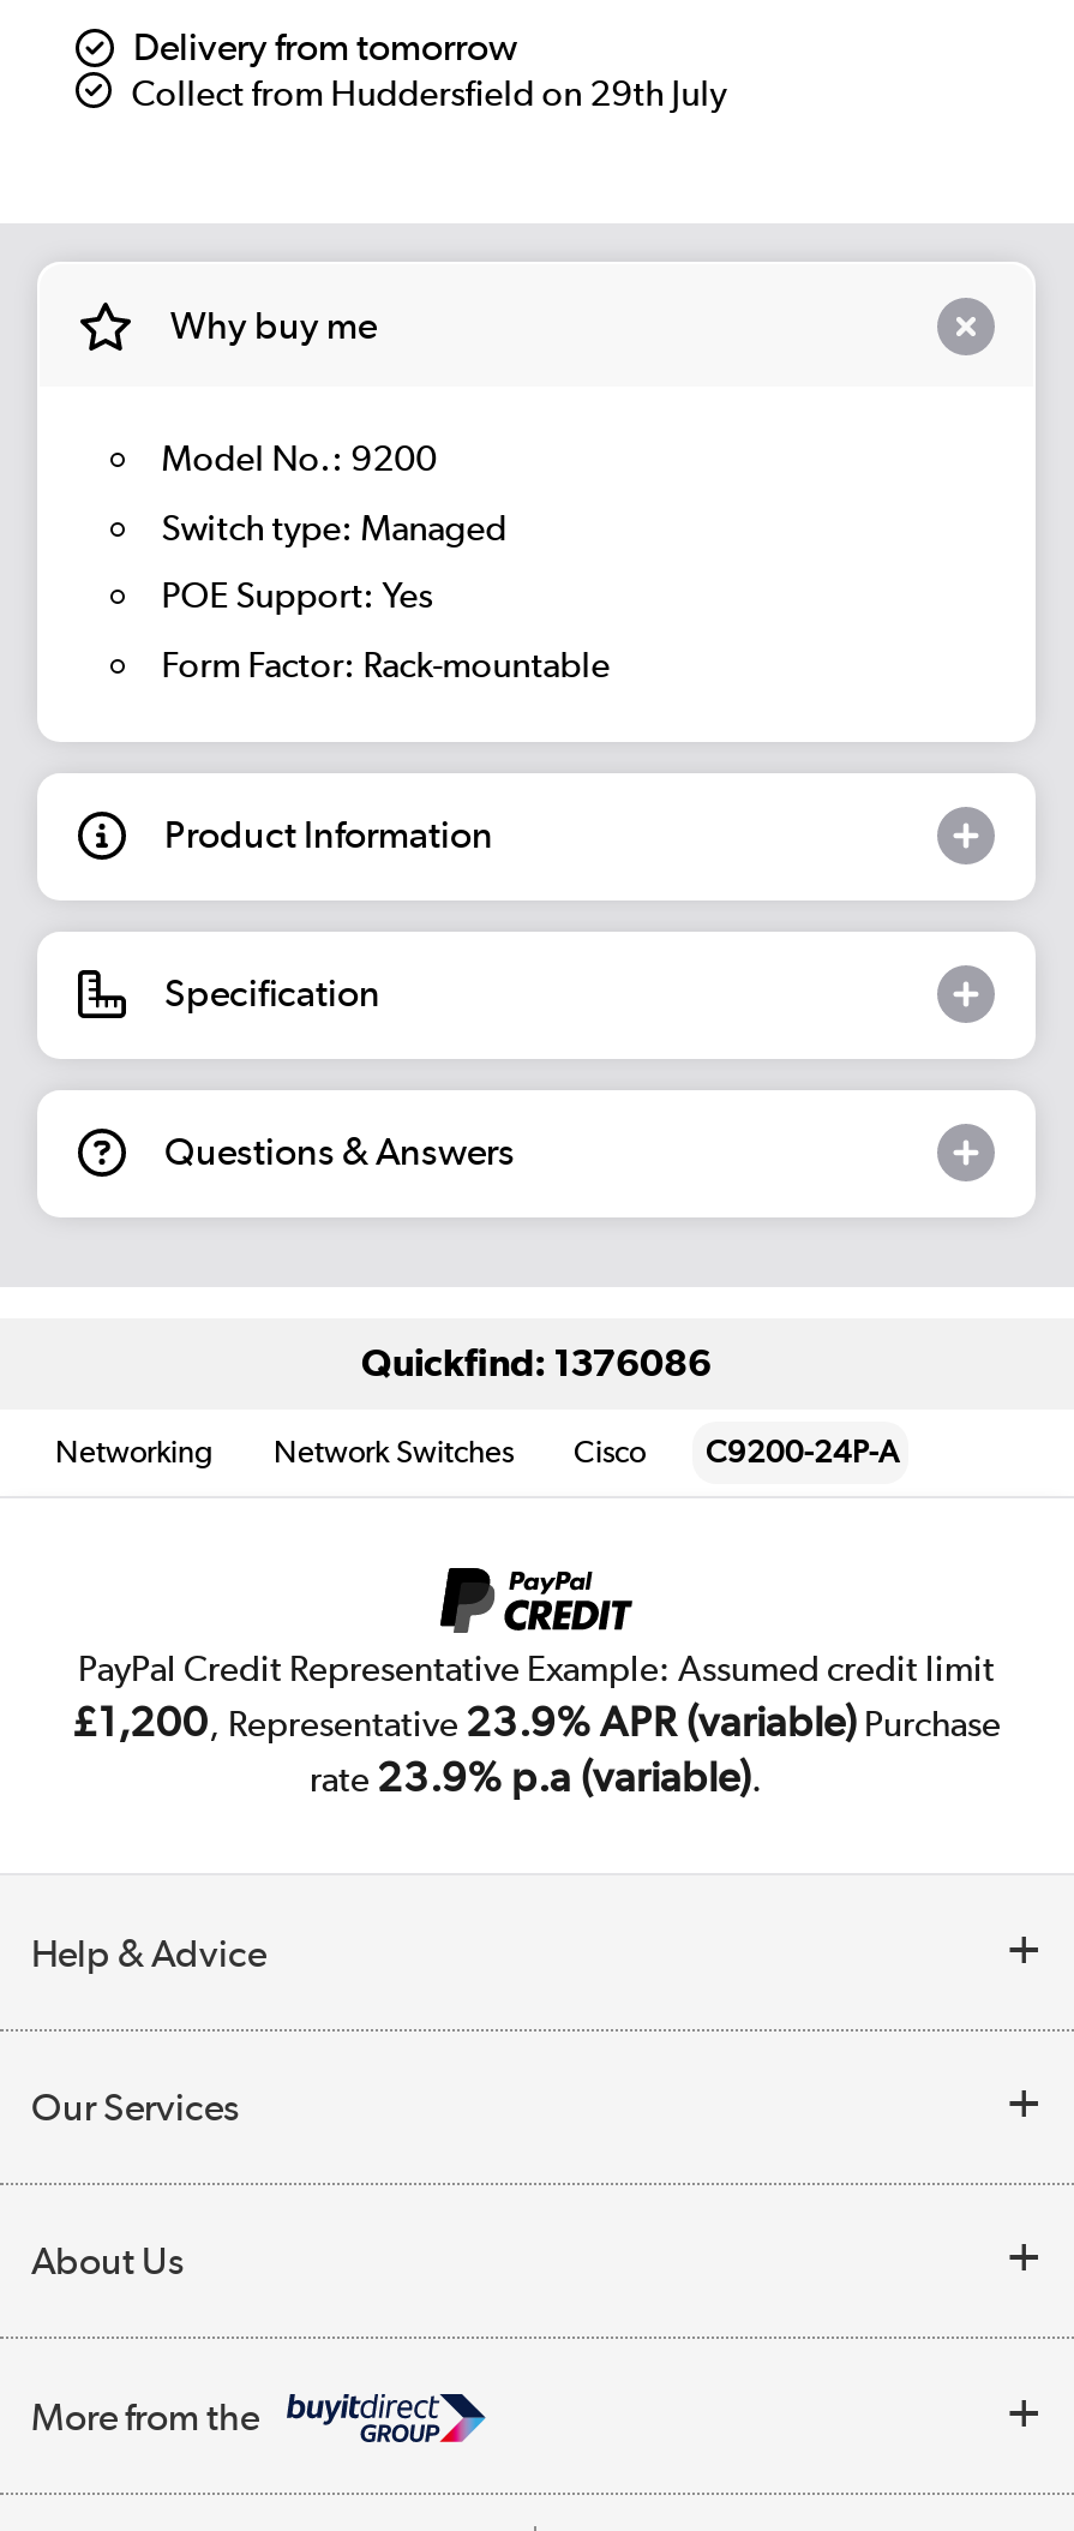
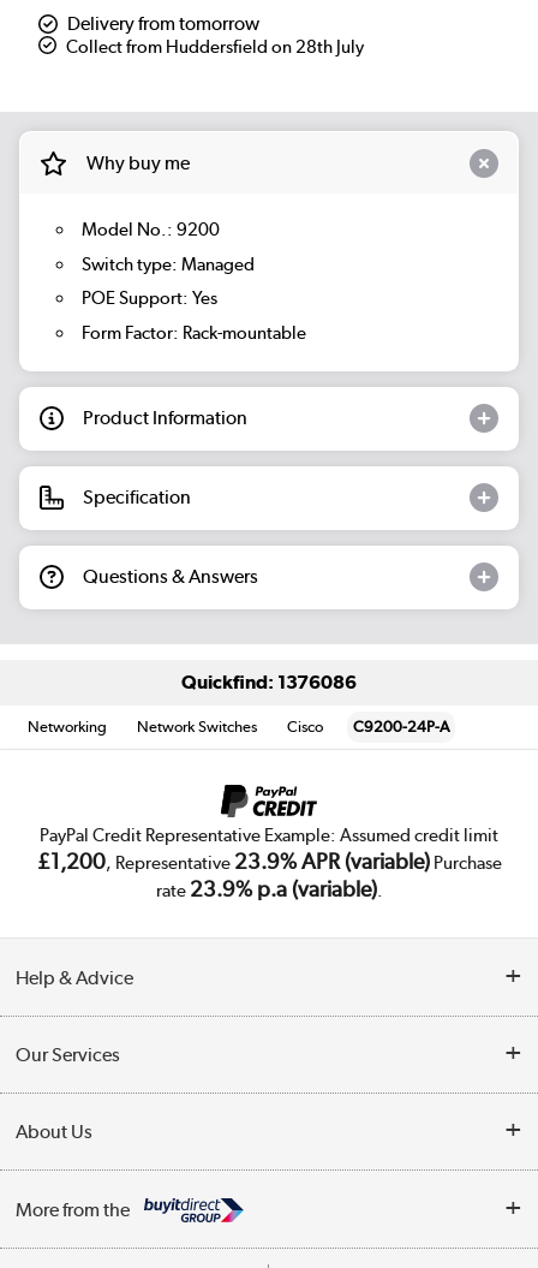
- Collect from Huddersfield on 29th July
+ Collect from Huddersfield on 28th July
